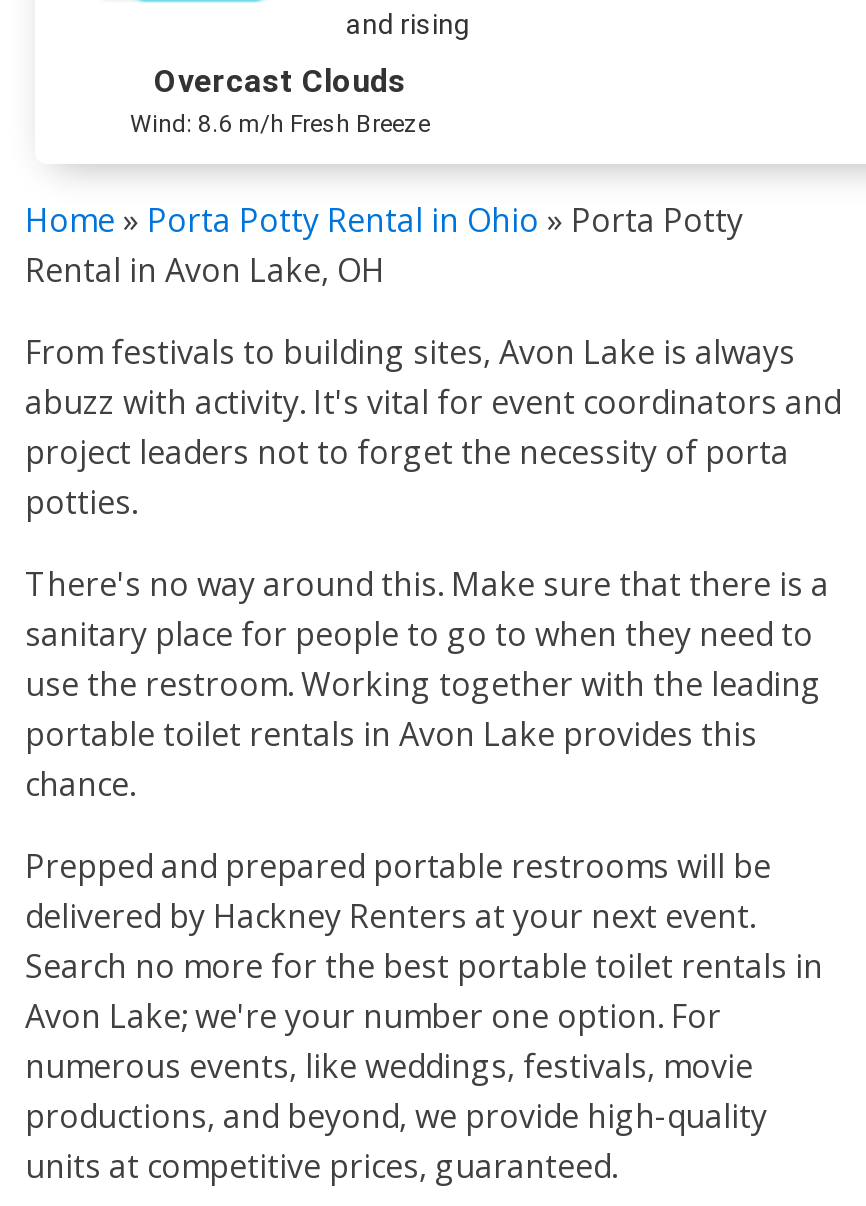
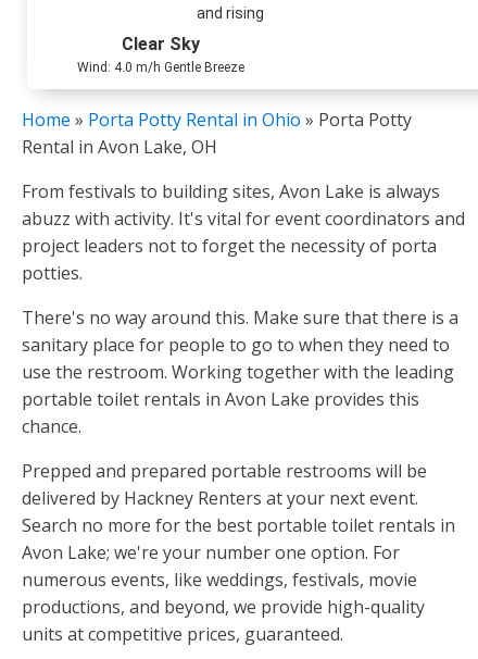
- Overcast Clouds
- Wind: 8.6 m/h Fresh Breeze
+ Clear Sky
+ Wind: 4.0 m/h Gentle Breeze
